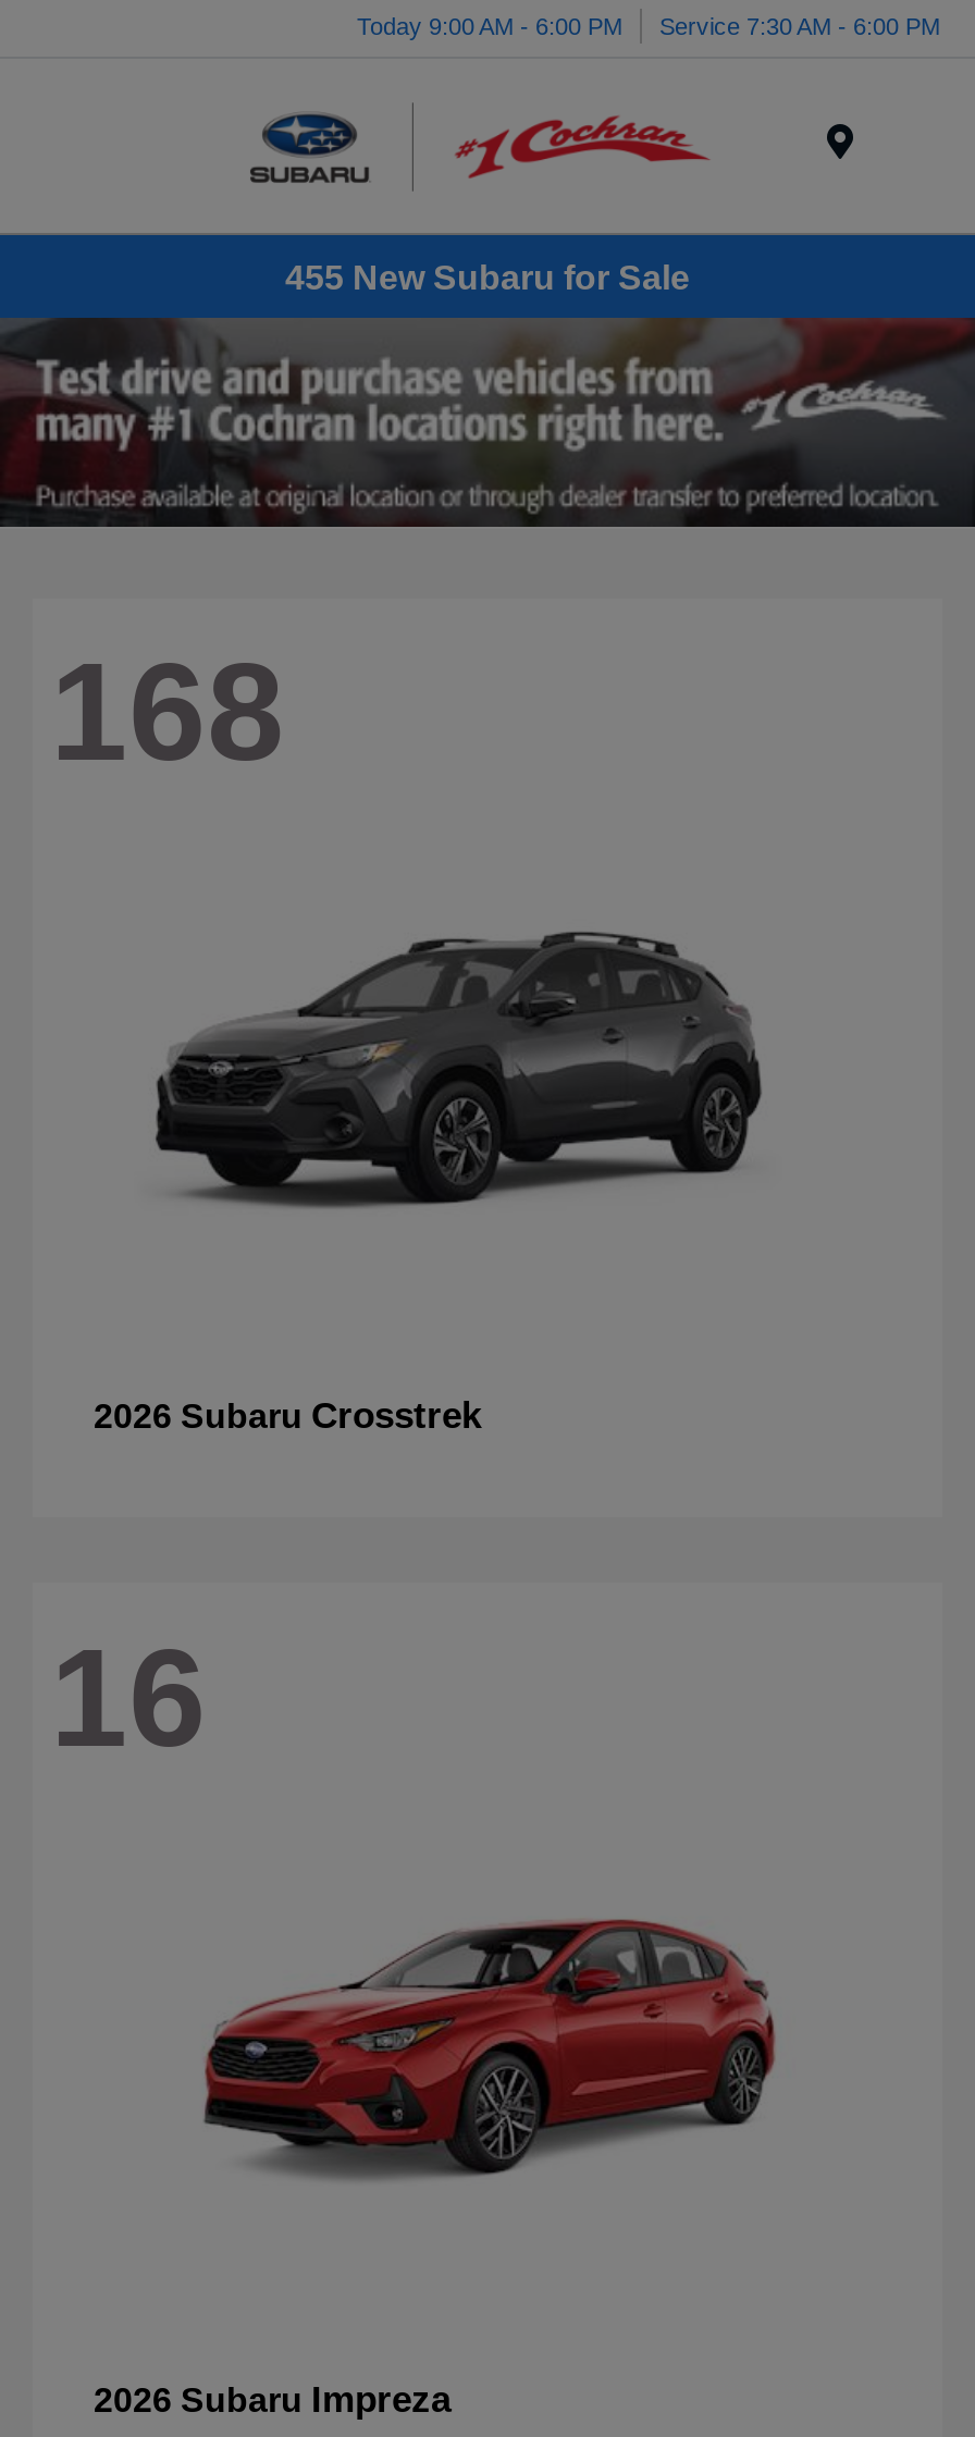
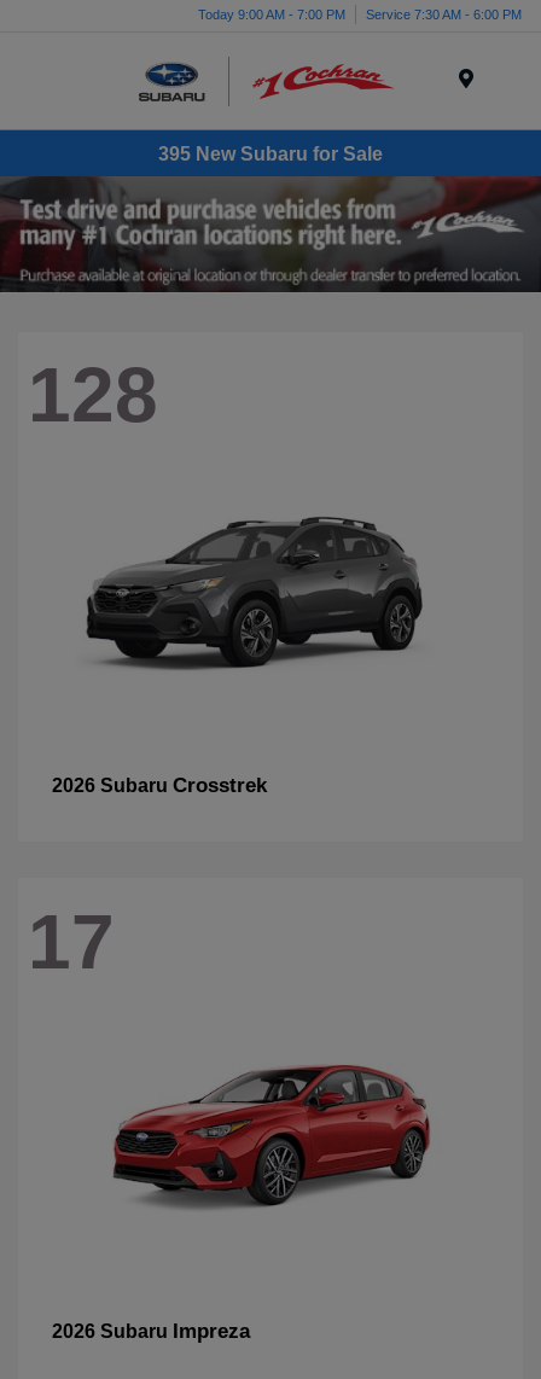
- Today 9:00 AM - 6:00 PM Service 7:30 AM - 6:00 PM
+ Today 9:00 AM - 7:00 PM Service 7:30 AM - 6:00 PM

- 455 New Subaru for Sale
+ 395 New Subaru for Sale

- 168
+ 128

- 16
+ 17
